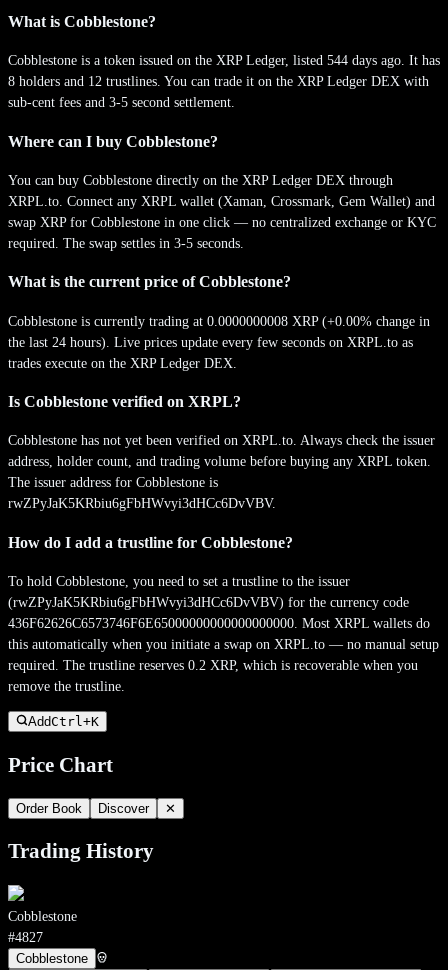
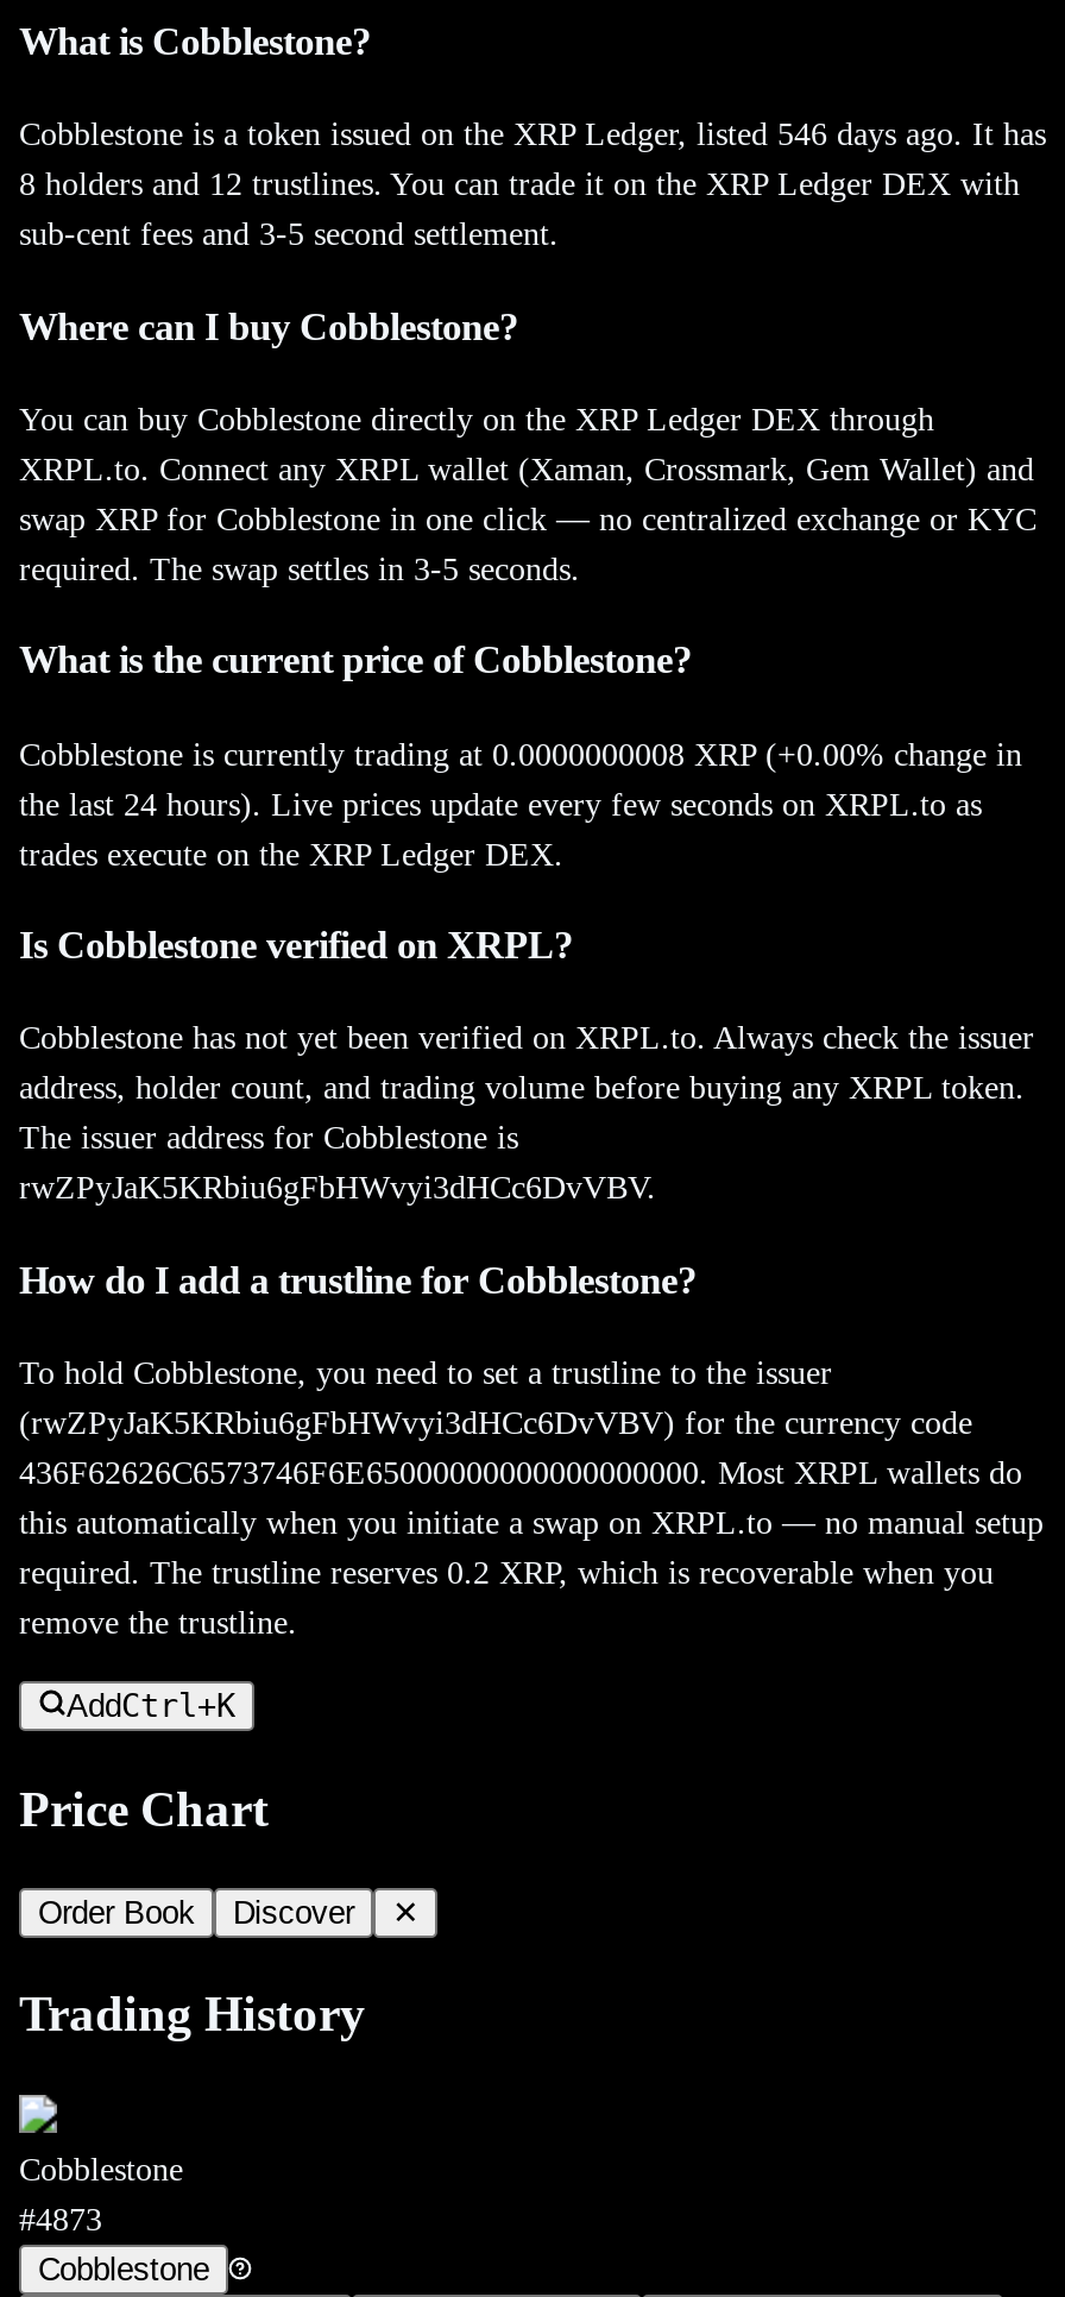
- Cobblestone is a token issued on the XRP Ledger, listed 544 days ago. It has
+ Cobblestone is a token issued on the XRP Ledger, listed 546 days ago. It has

- #4827
+ #4873
